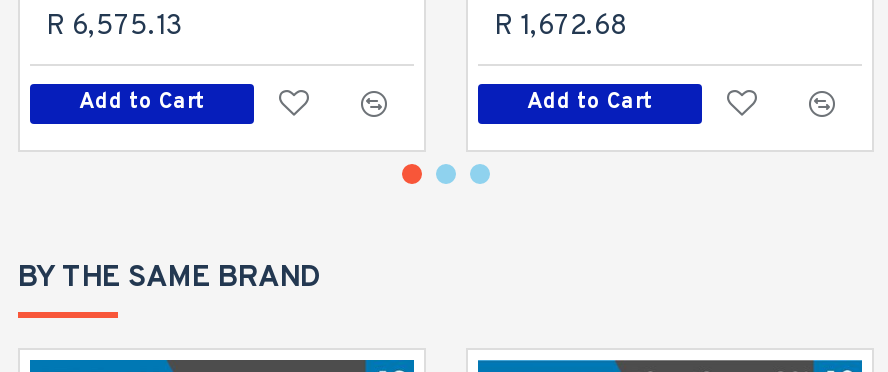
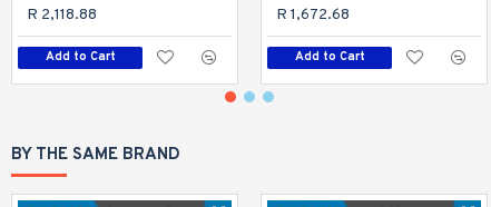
- R 6,575.13
+ R 2,118.88
